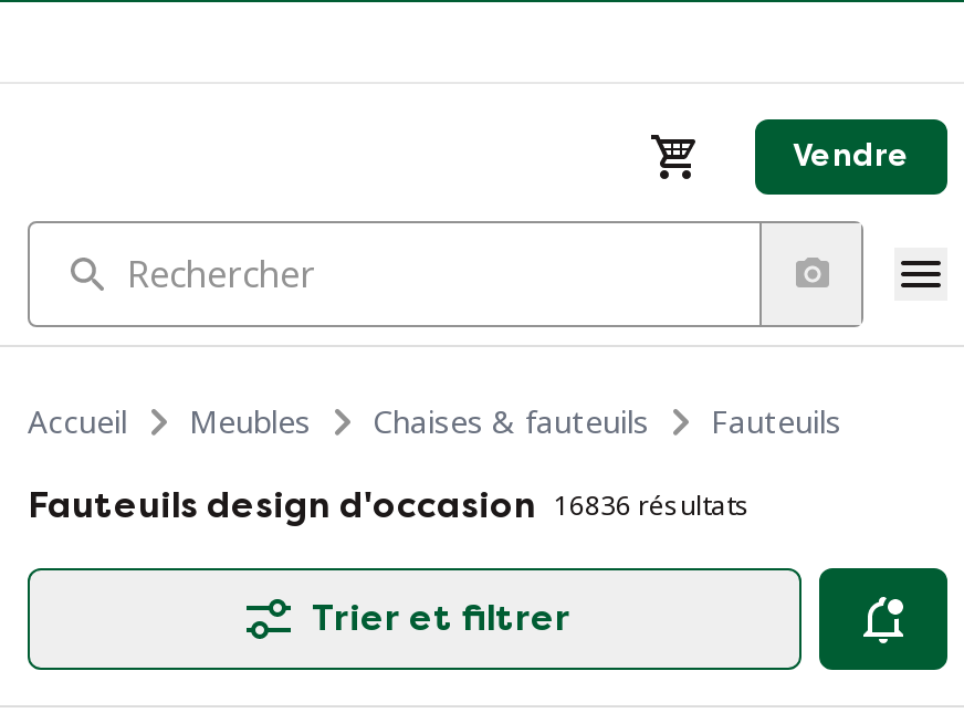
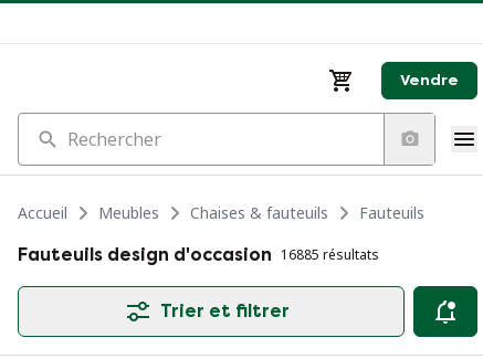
- Fauteuils design d'occasion 16836 résultats
+ Fauteuils design d'occasion 16885 résultats
